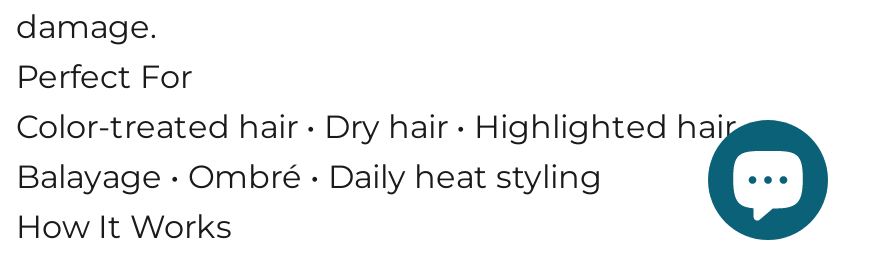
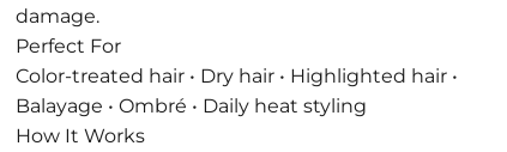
- [image]
